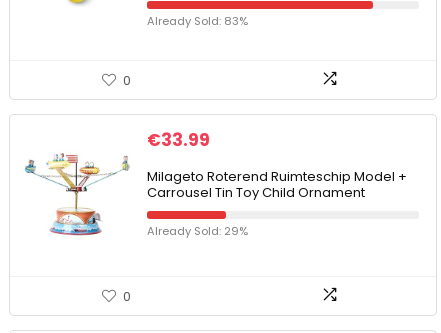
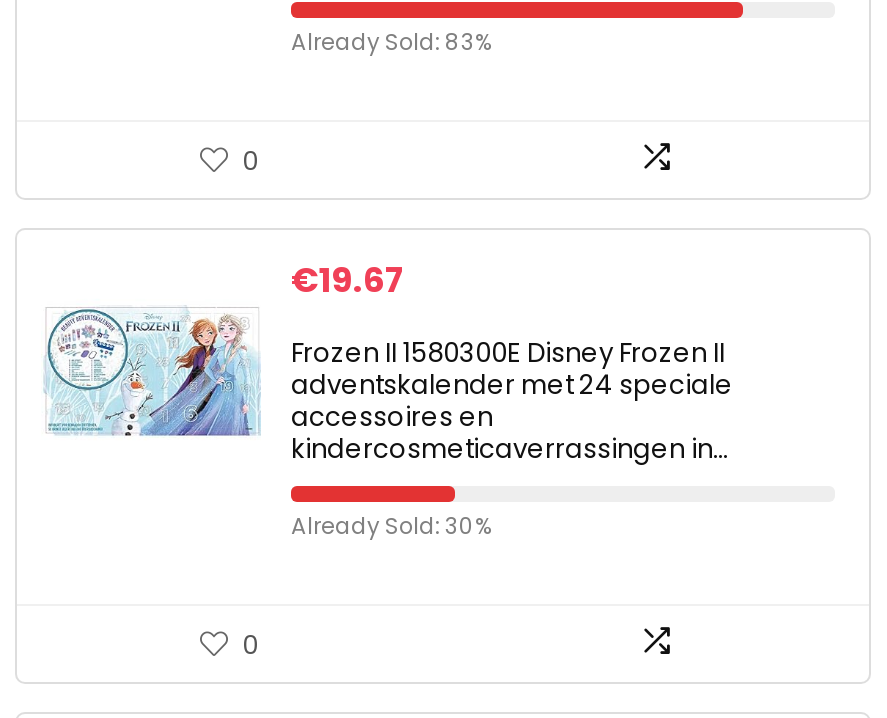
- €33.99
+ €19.67

- [image]
- Milageto Roterend Ruimteschip Model +
- Carrousel Tin Toy Child Ornament
+ [image]
+ Frozen II 1580300E Disney Frozen II
+ adventskalender met 24 speciale
+ accessoires en
+ kindercosmeticaverrassingen in…

- Already Sold: 29%
+ Already Sold: 30%
